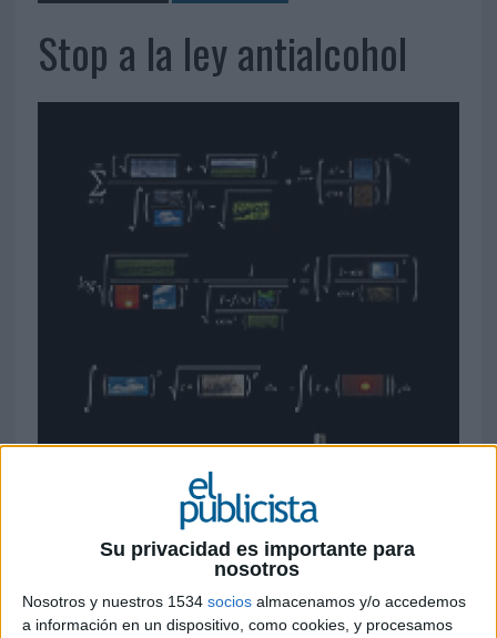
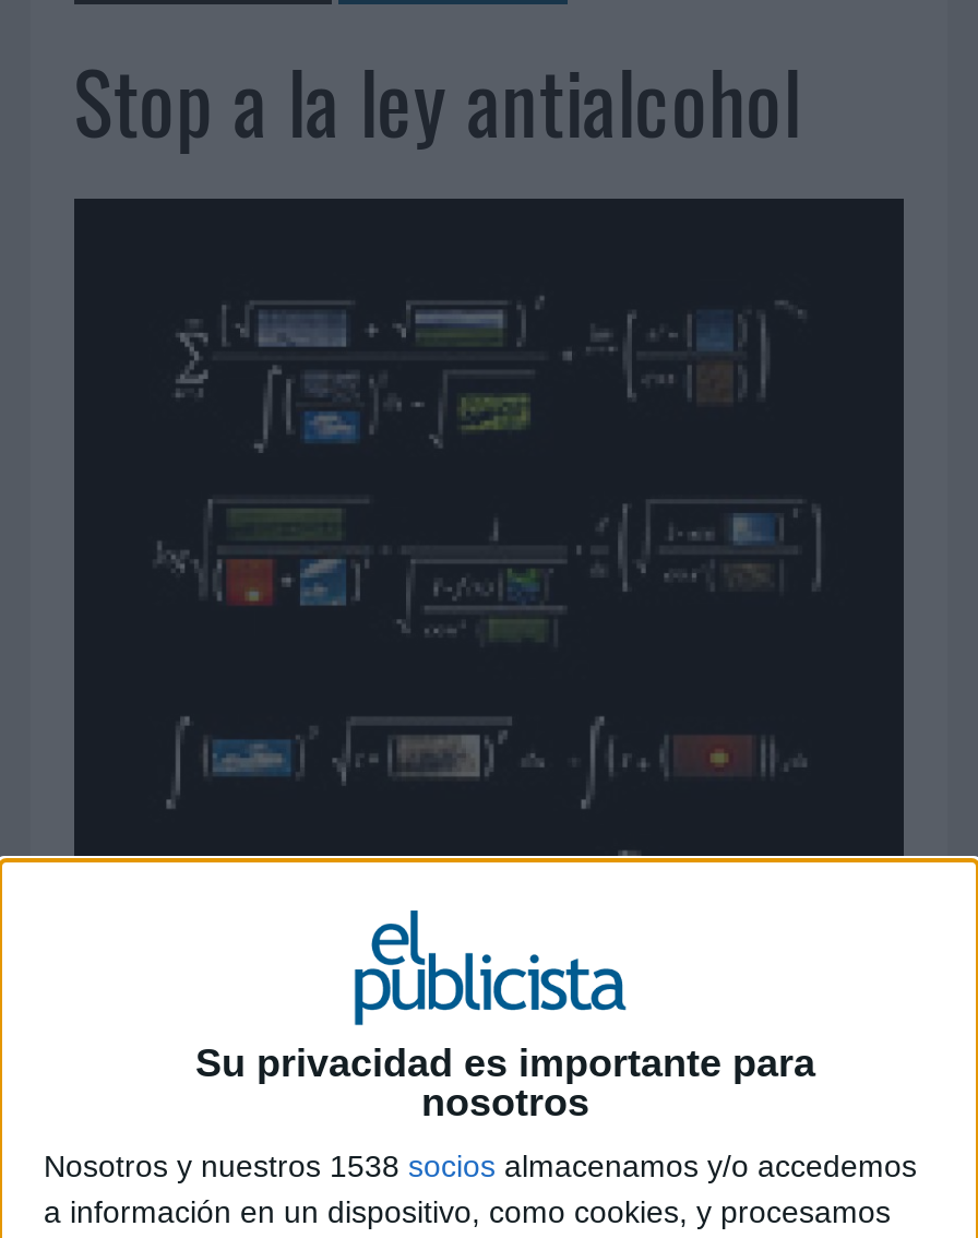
- Nosotros y nuestros 1534 socios almacenamos y/o accedemos
+ Nosotros y nuestros 1538 socios almacenamos y/o accedemos
